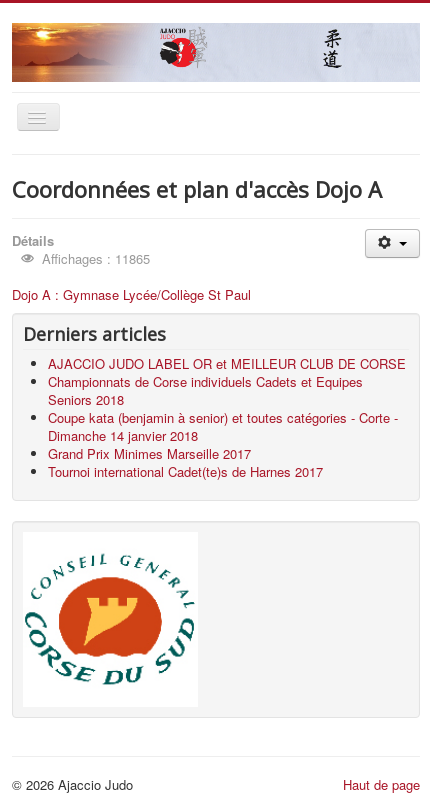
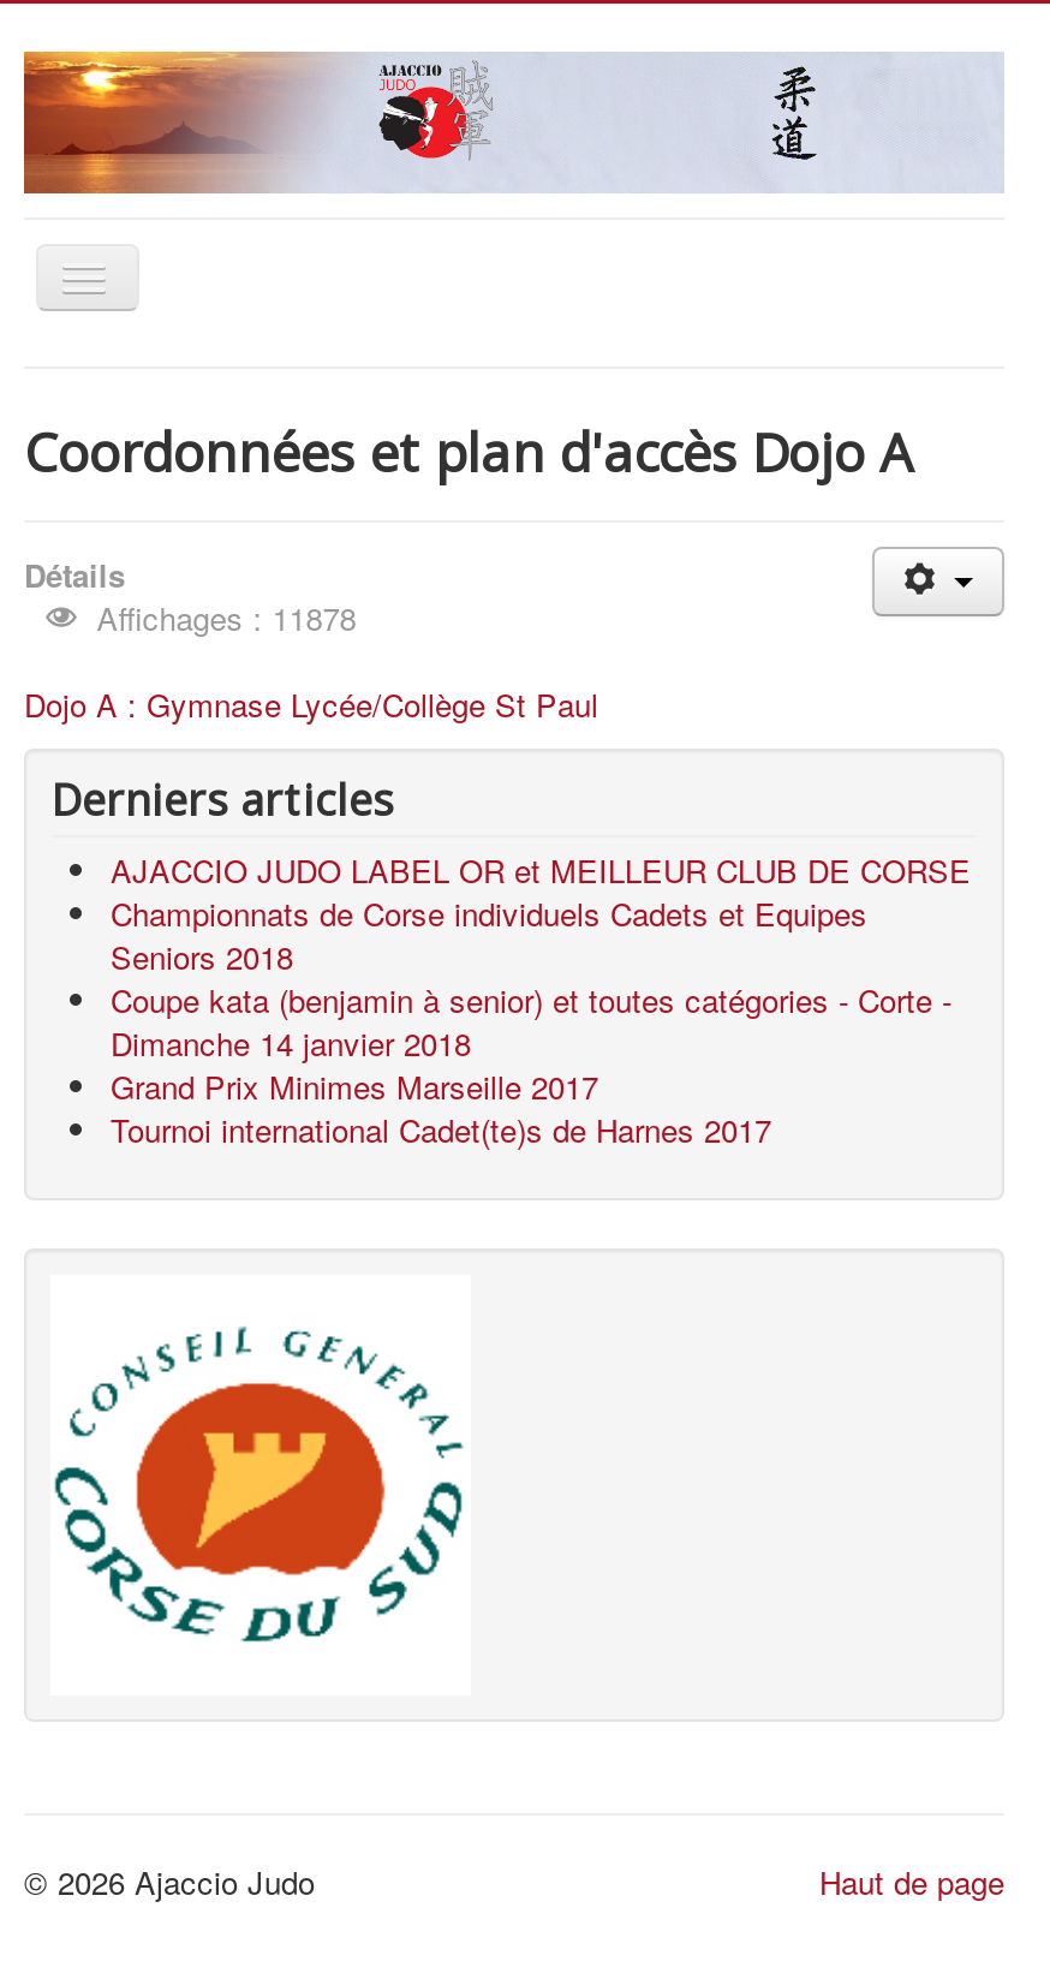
- Affichages : 11865
+ Affichages : 11878
